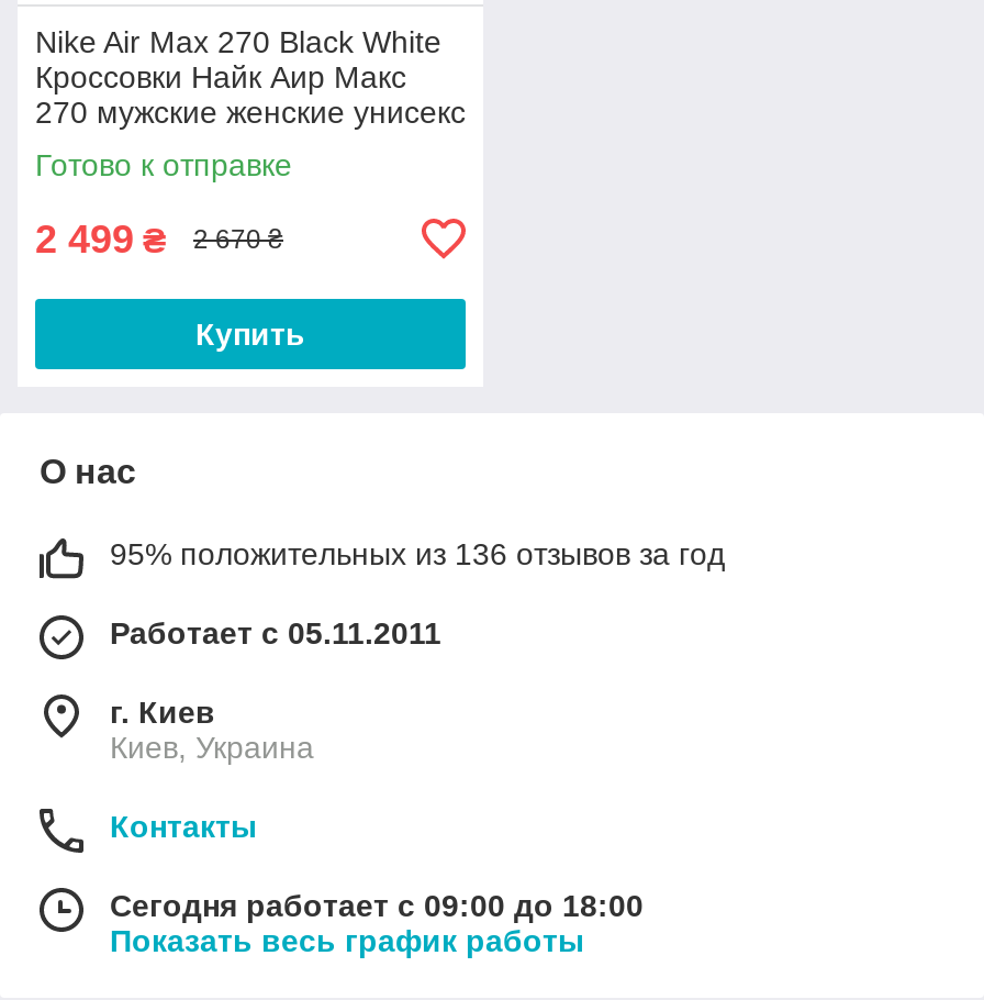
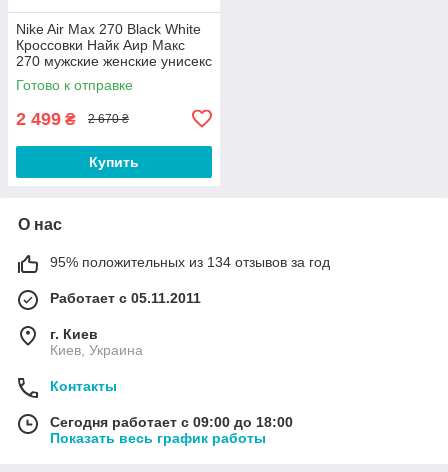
- 95% положительных из 136 отзывов за год
+ 95% положительных из 134 отзывов за год
